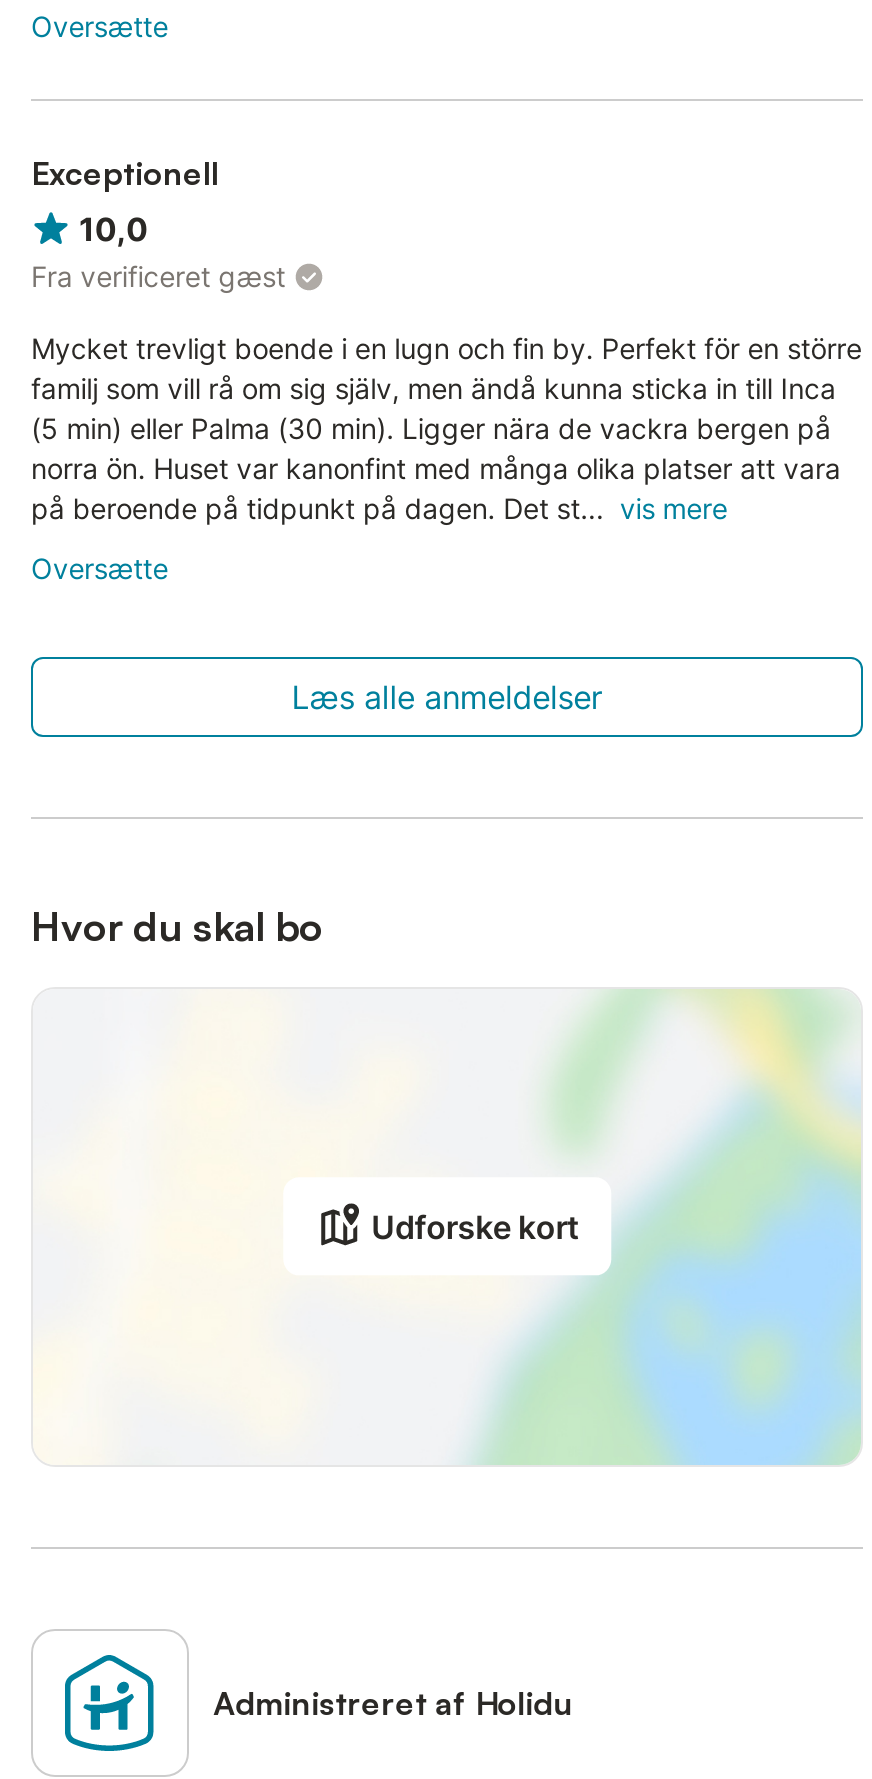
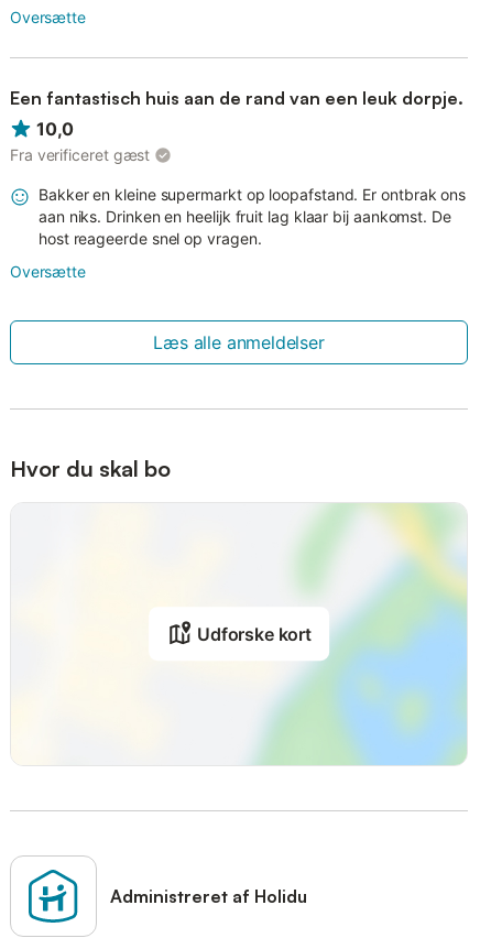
- Exceptionell
+ Een fantastisch huis aan de rand van een leuk dorpje.

- Mycket trevligt boende i en lugn och fin by. Perfekt för en större
- familj som vill rå om sig själv, men ändå kunna sticka in till Inca
- (5 min) eller Palma (30 min). Ligger nära de vackra bergen på
- norra ön. Huset var kanonfint med många olika platser att vara
- på beroende på tidpunkt på dagen. Det st... vis mere
+ Bakker en kleine supermarkt op loopafstand. Er ontbrak ons
+ aan niks. Drinken en heelijk fruit lag klaar bij aankomst. De
+ host reageerde snel op vragen.
